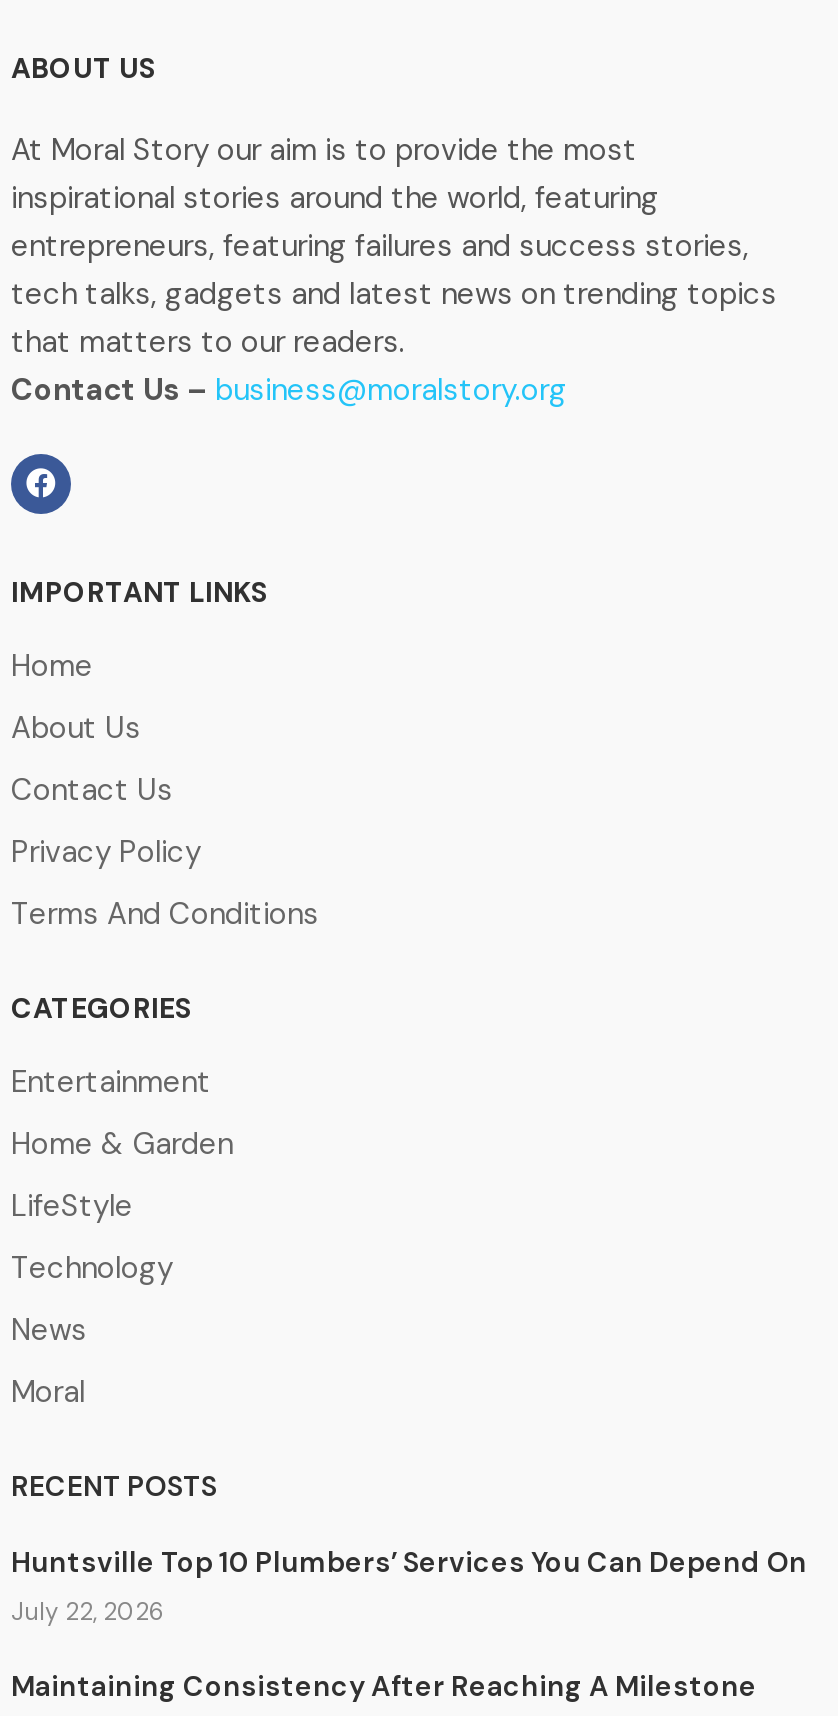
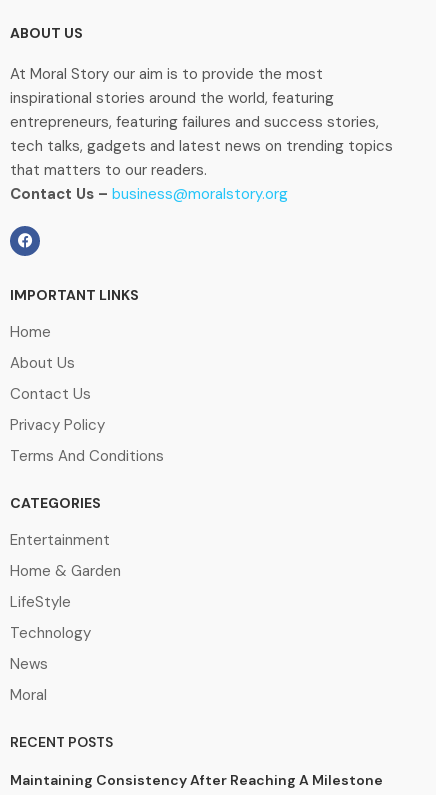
- Huntsville Top 10 Plumbers’ Services You Can Depend On
- July 22, 2026
